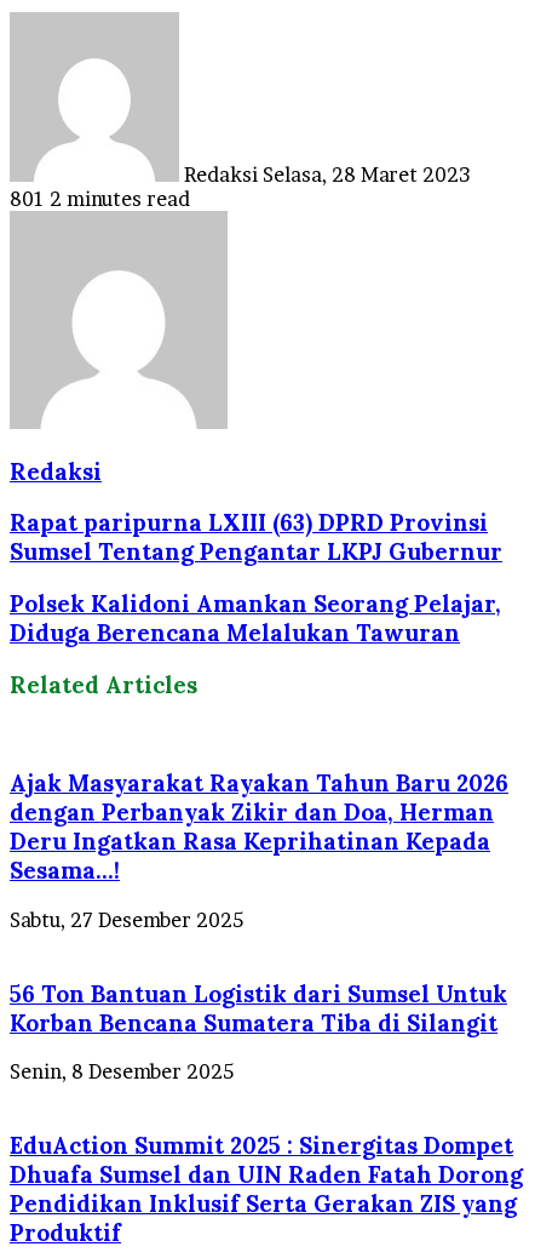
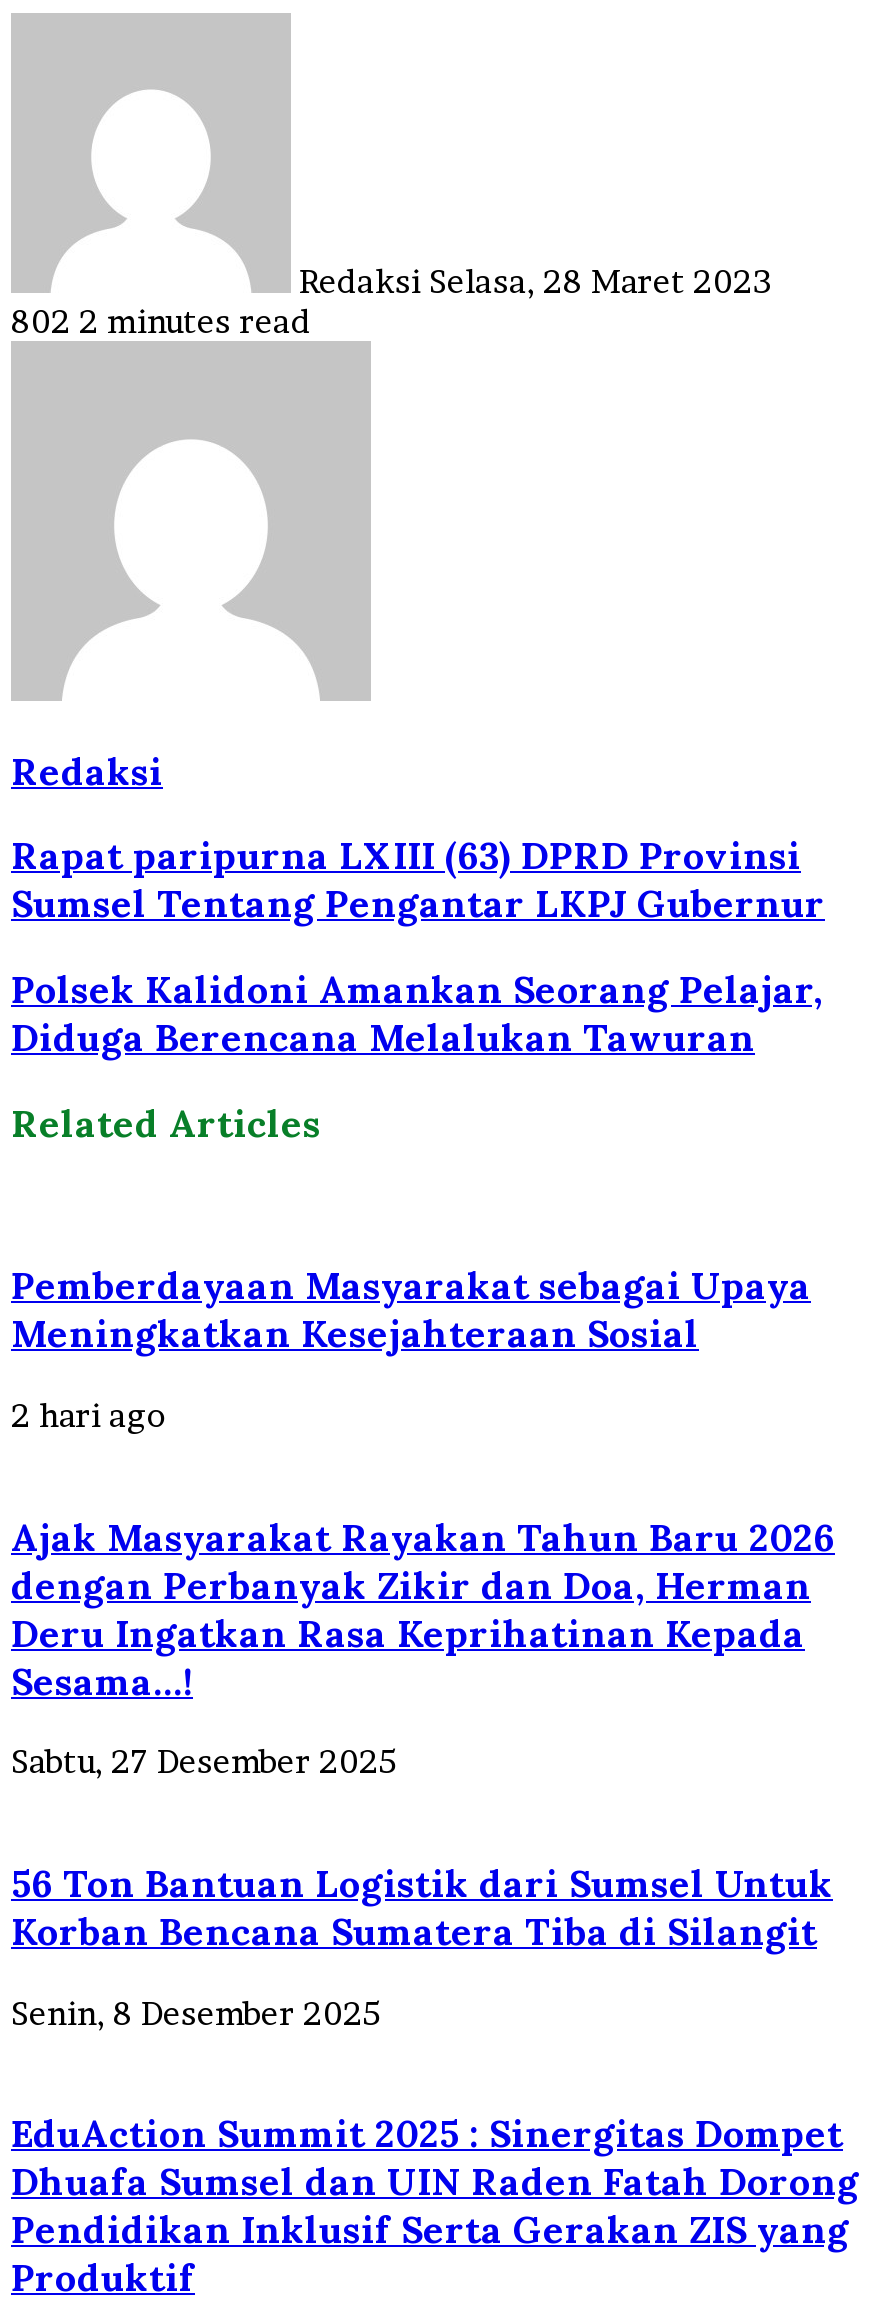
- 801 2 minutes read
+ 802 2 minutes read

+ Pemberdayaan Masyarakat sebagai Upaya
+ Meningkatkan Kesejahteraan Sosial
+ 2 hari ago
